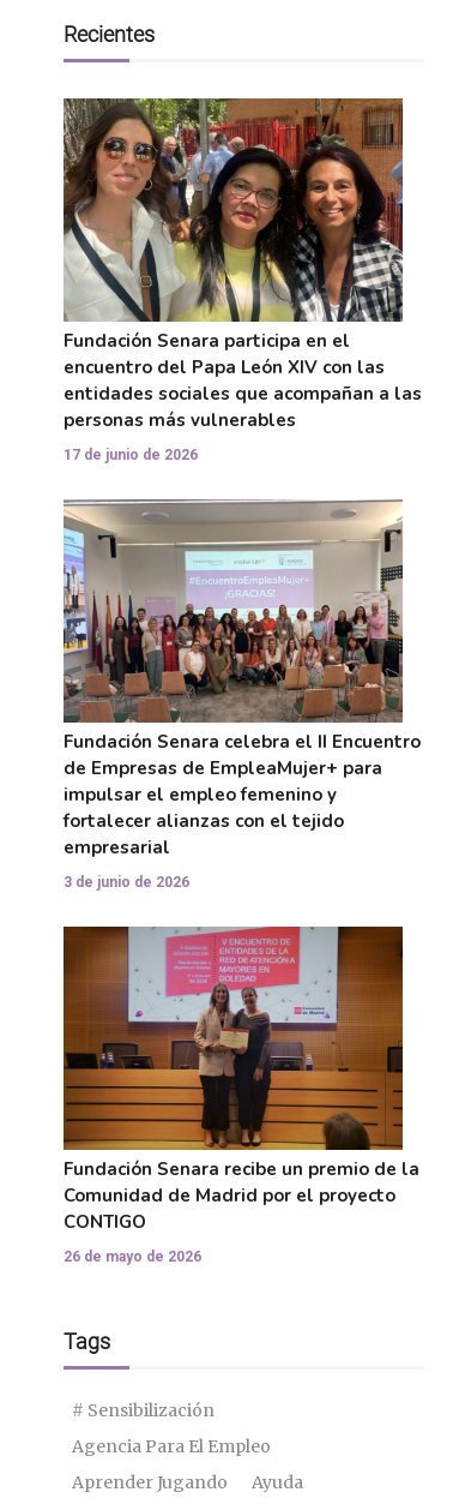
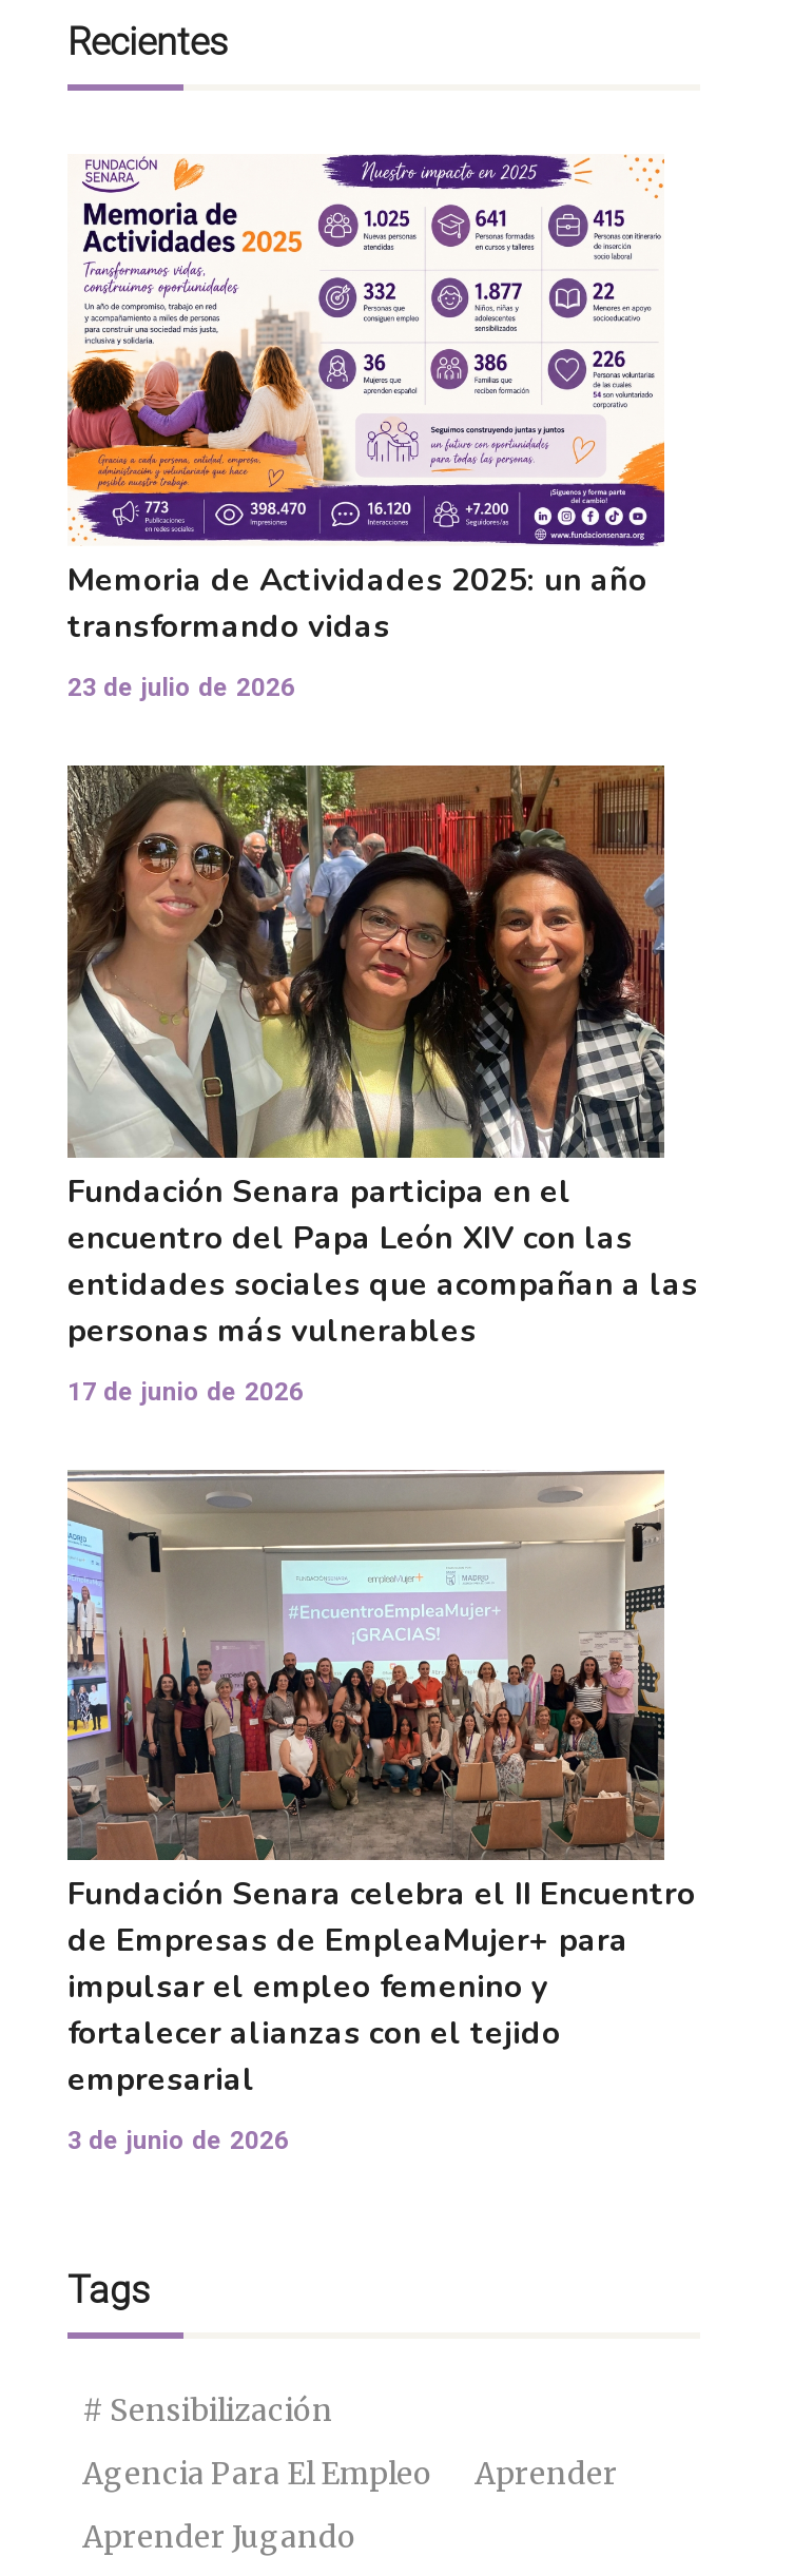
+ [image]
+ Memoria de Actividades 2025: un año
+ transformando vidas
+ 23 de julio de 2026

moved down: [image] | Fundación Senara participa en el | encuentro del Papa León XIV con las | ... | empresarial | 3 de junio de 2026

- [image]
- Fundación Senara recibe un premio de la
- Comunidad de Madrid por el proyecto
- CONTIGO
- 26 de mayo de 2026

+ Aprender

- Ayuda
